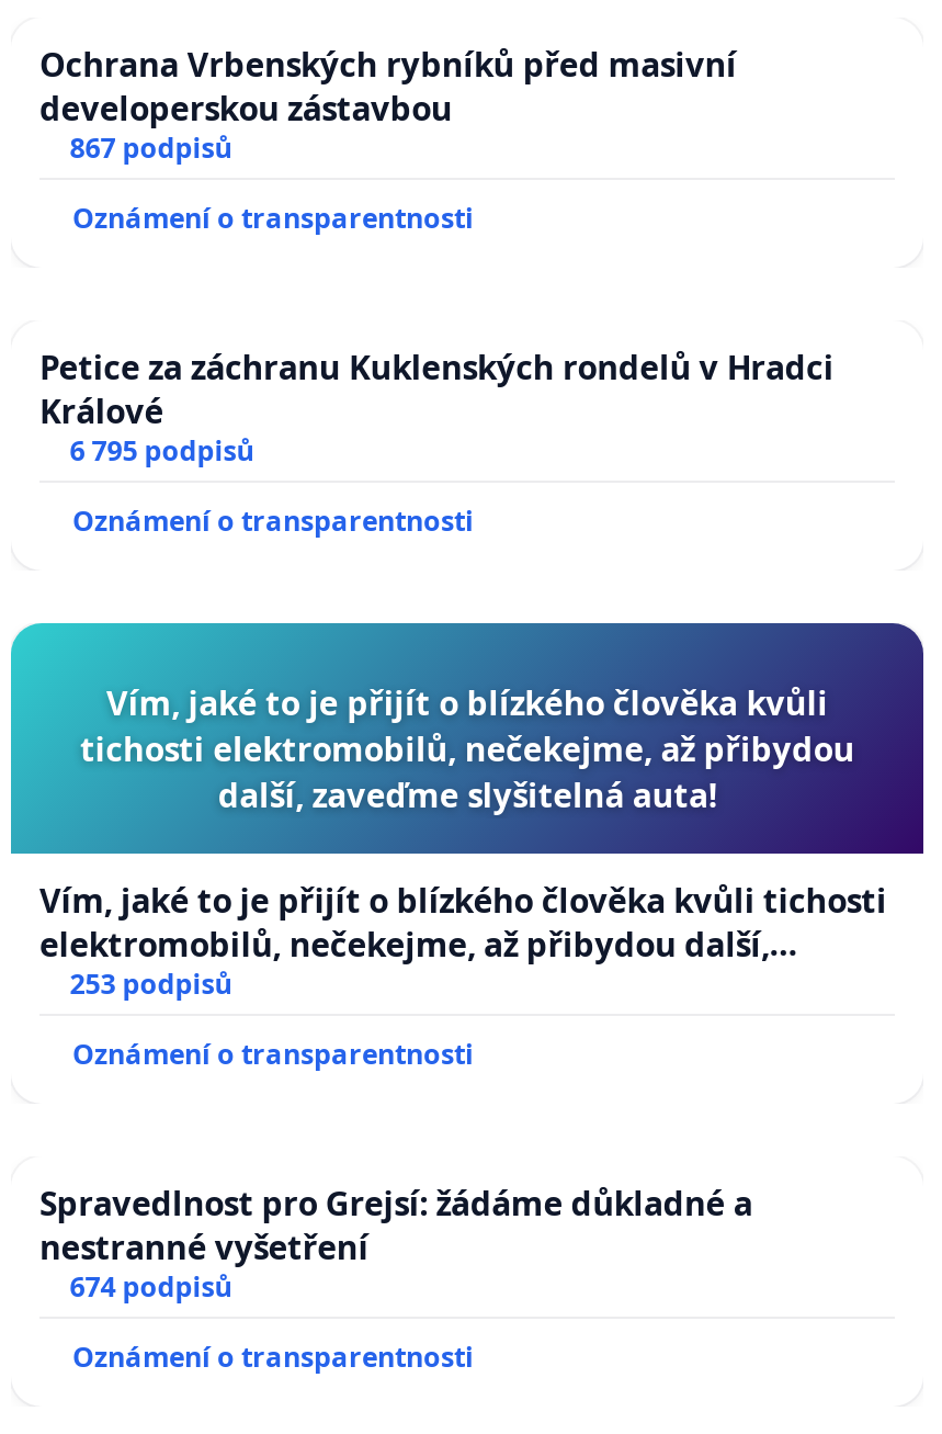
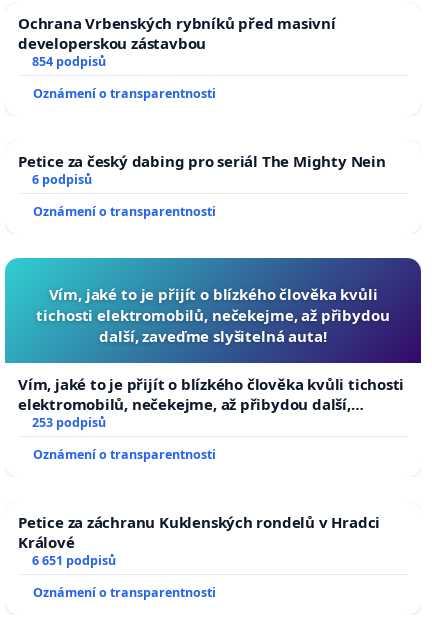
- 867 podpisů
+ 854 podpisů

moved down: Petice za záchranu Kuklenských rondelů v Hradci | Králové

- 6 795 podpisů
+ Petice za český dabing pro seriál The Mighty Nein
+ 6 podpisů

- Spravedlnost pro Grejsí: žádáme důkladné a
- nestranné vyšetření
- 674 podpisů
+ 6 651 podpisů
